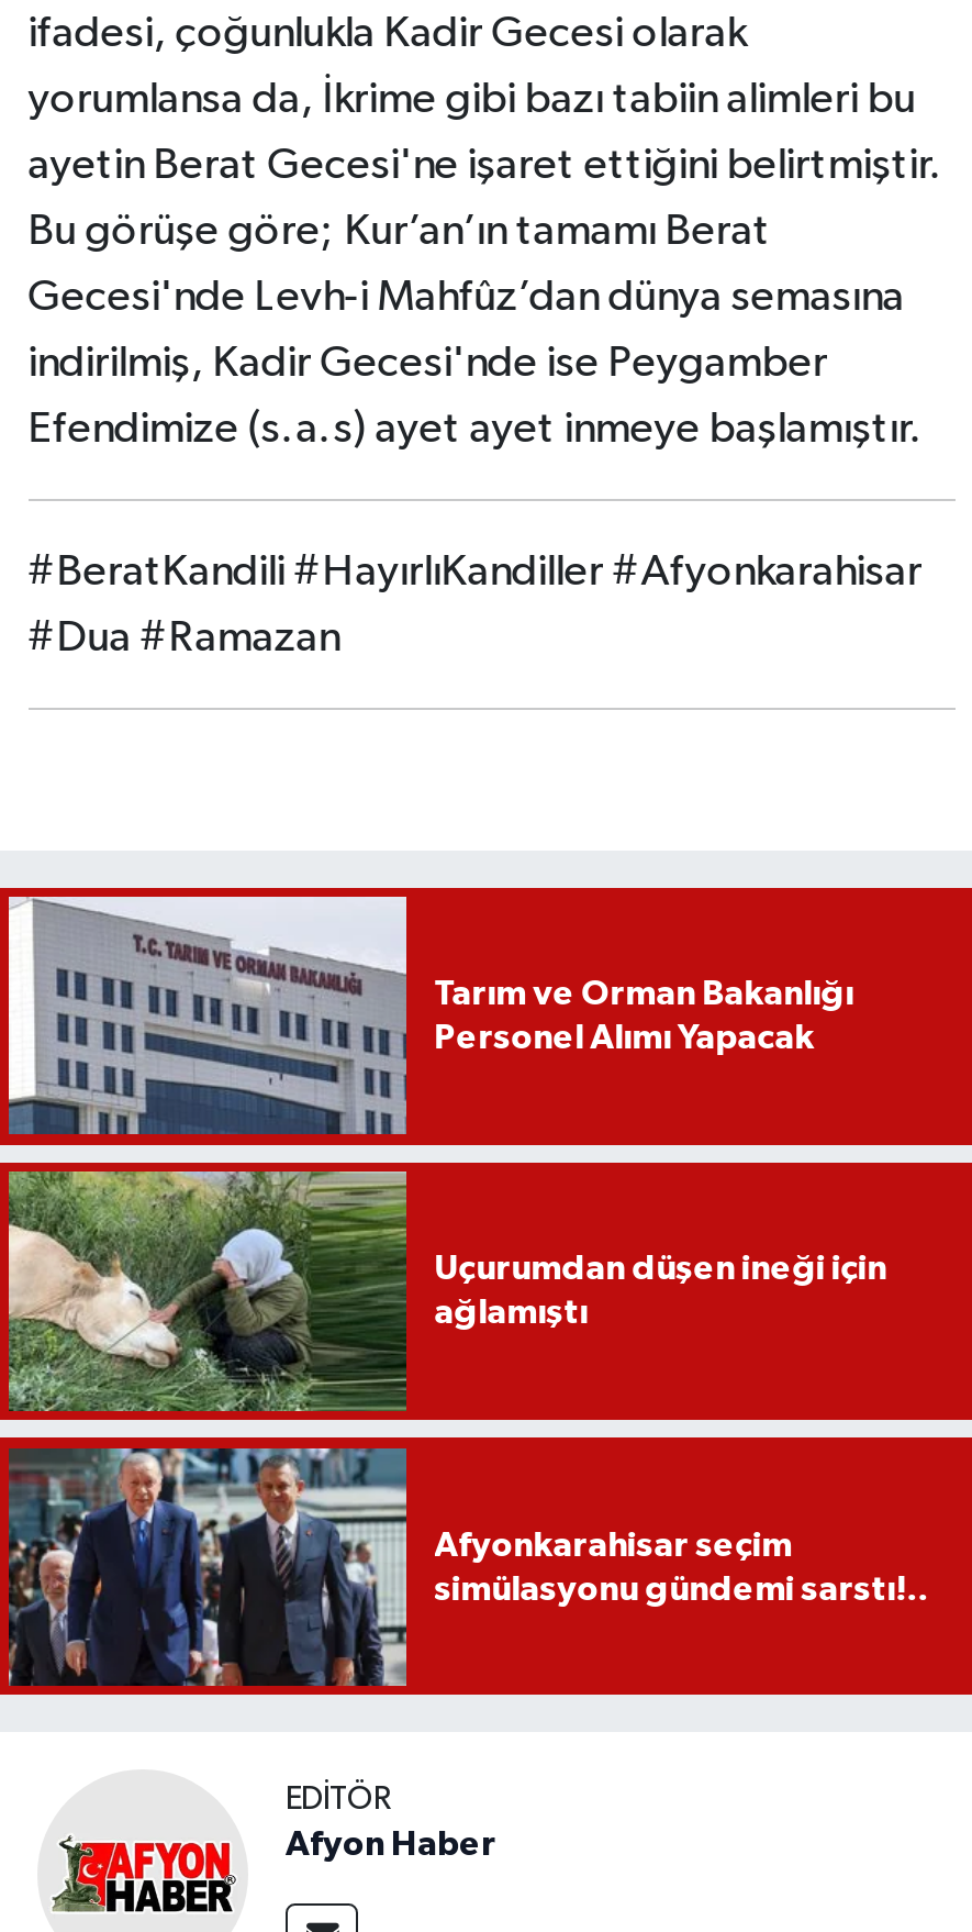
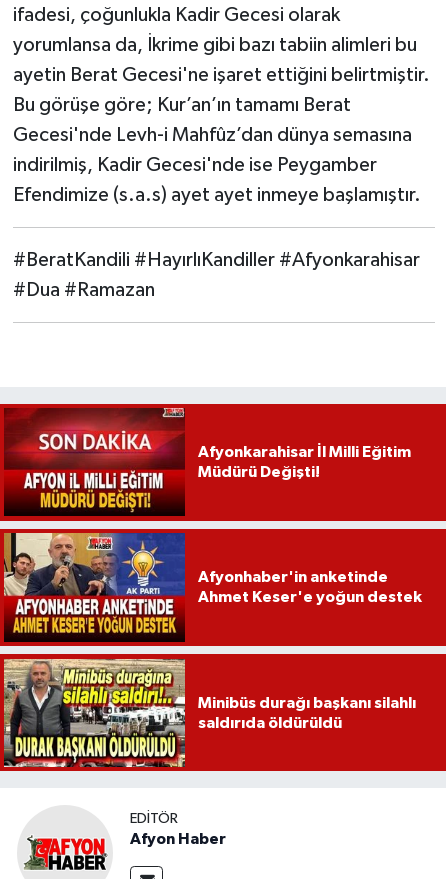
- [image]
- Tarım ve Orman Bakanlığı
- Personel Alımı Yapacak
+ [image]
+ Afyonkarahisar İl Milli Eğitim
+ Müdürü Değişti!

- [image]
- Uçurumdan düşen ineği için
- ağlamıştı
+ [image]
+ Afyonhaber'in anketinde
+ Ahmet Keser'e yoğun destek

- [image]
- Afyonkarahisar seçim
- simülasyonu gündemi sarstı!..
+ [image]
+ Minibüs durağı başkanı silahlı
+ saldırıda öldürüldü
